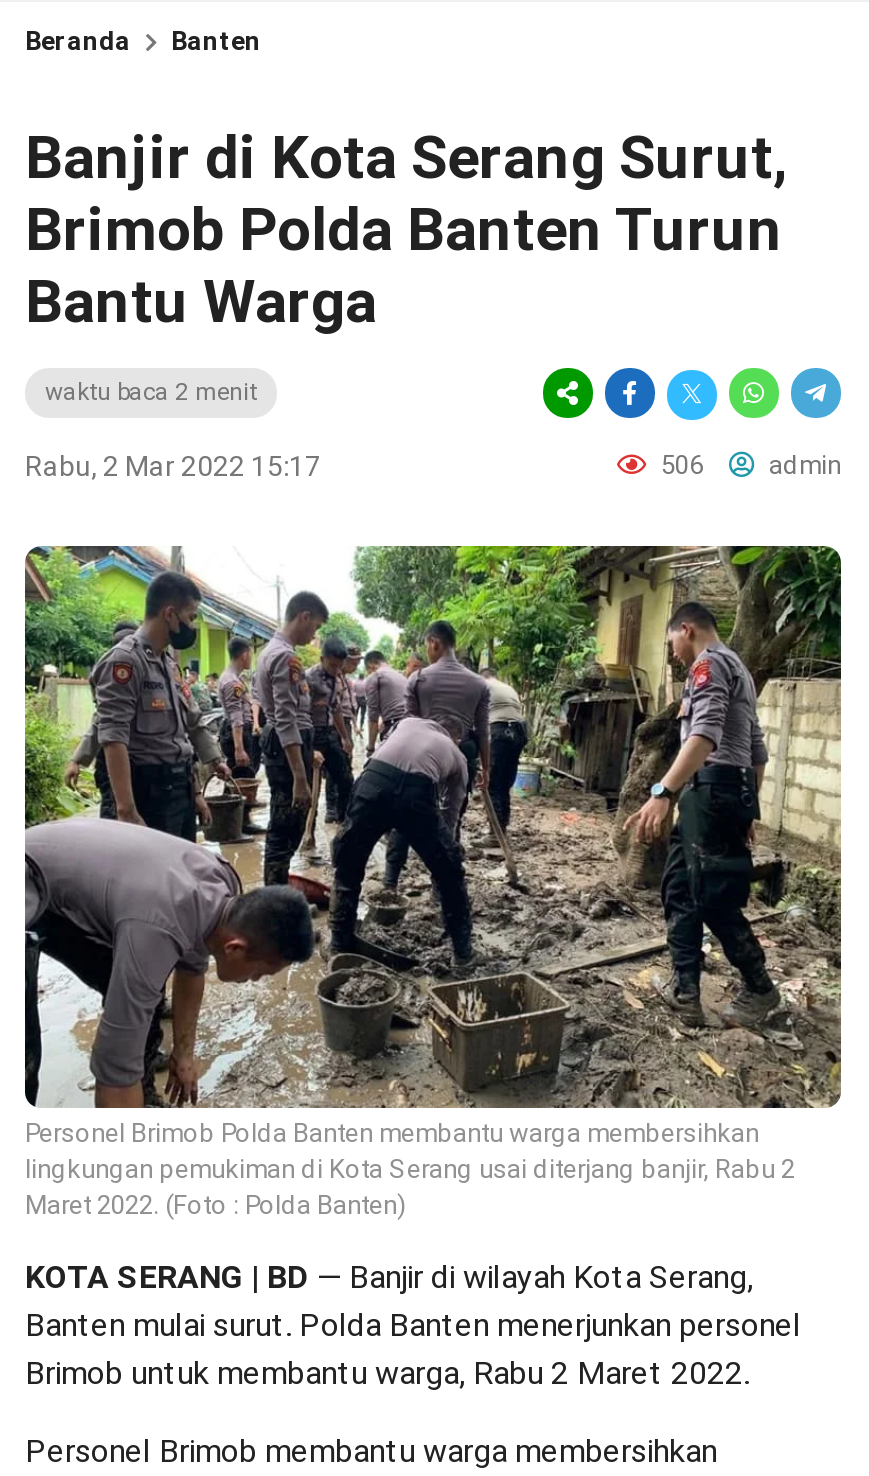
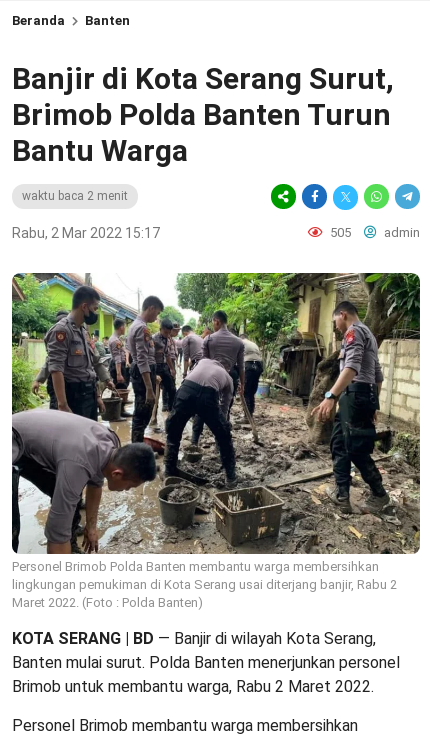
- 506 admin
+ 505 admin
